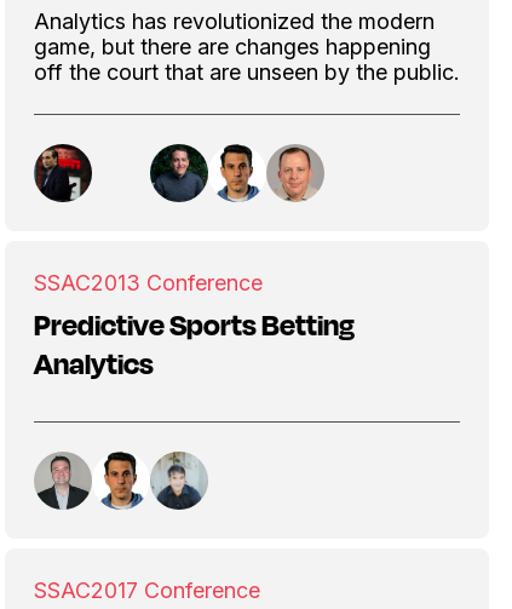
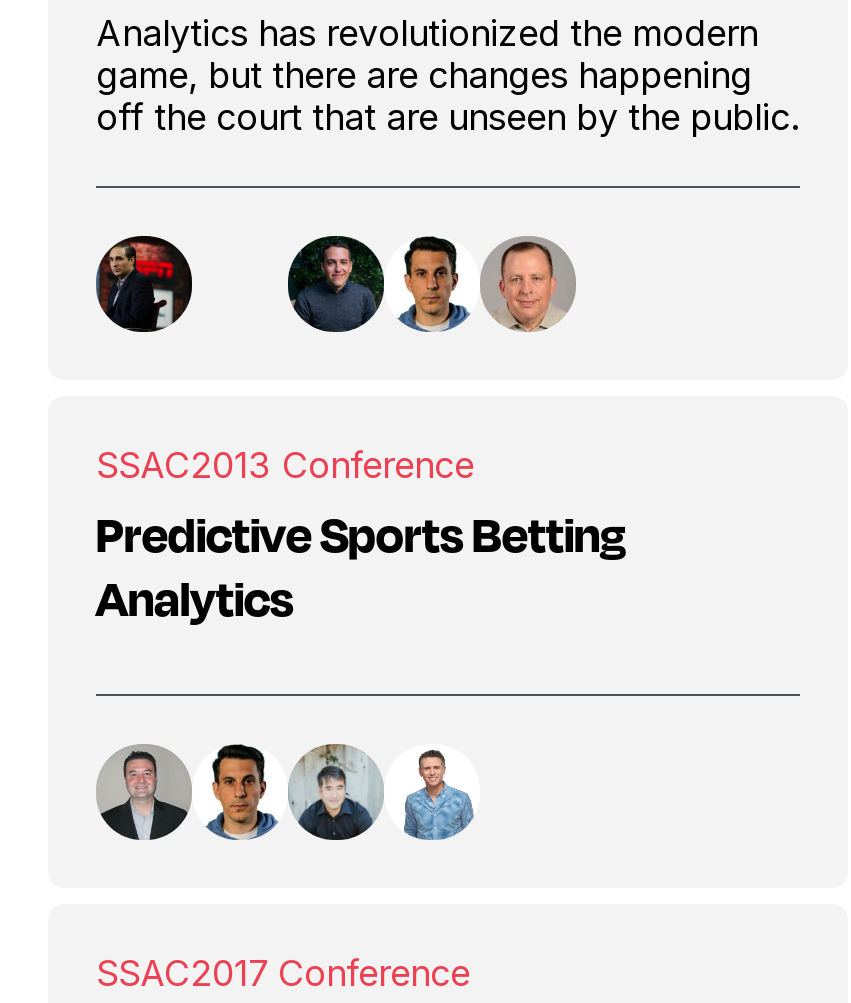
+ [image]
